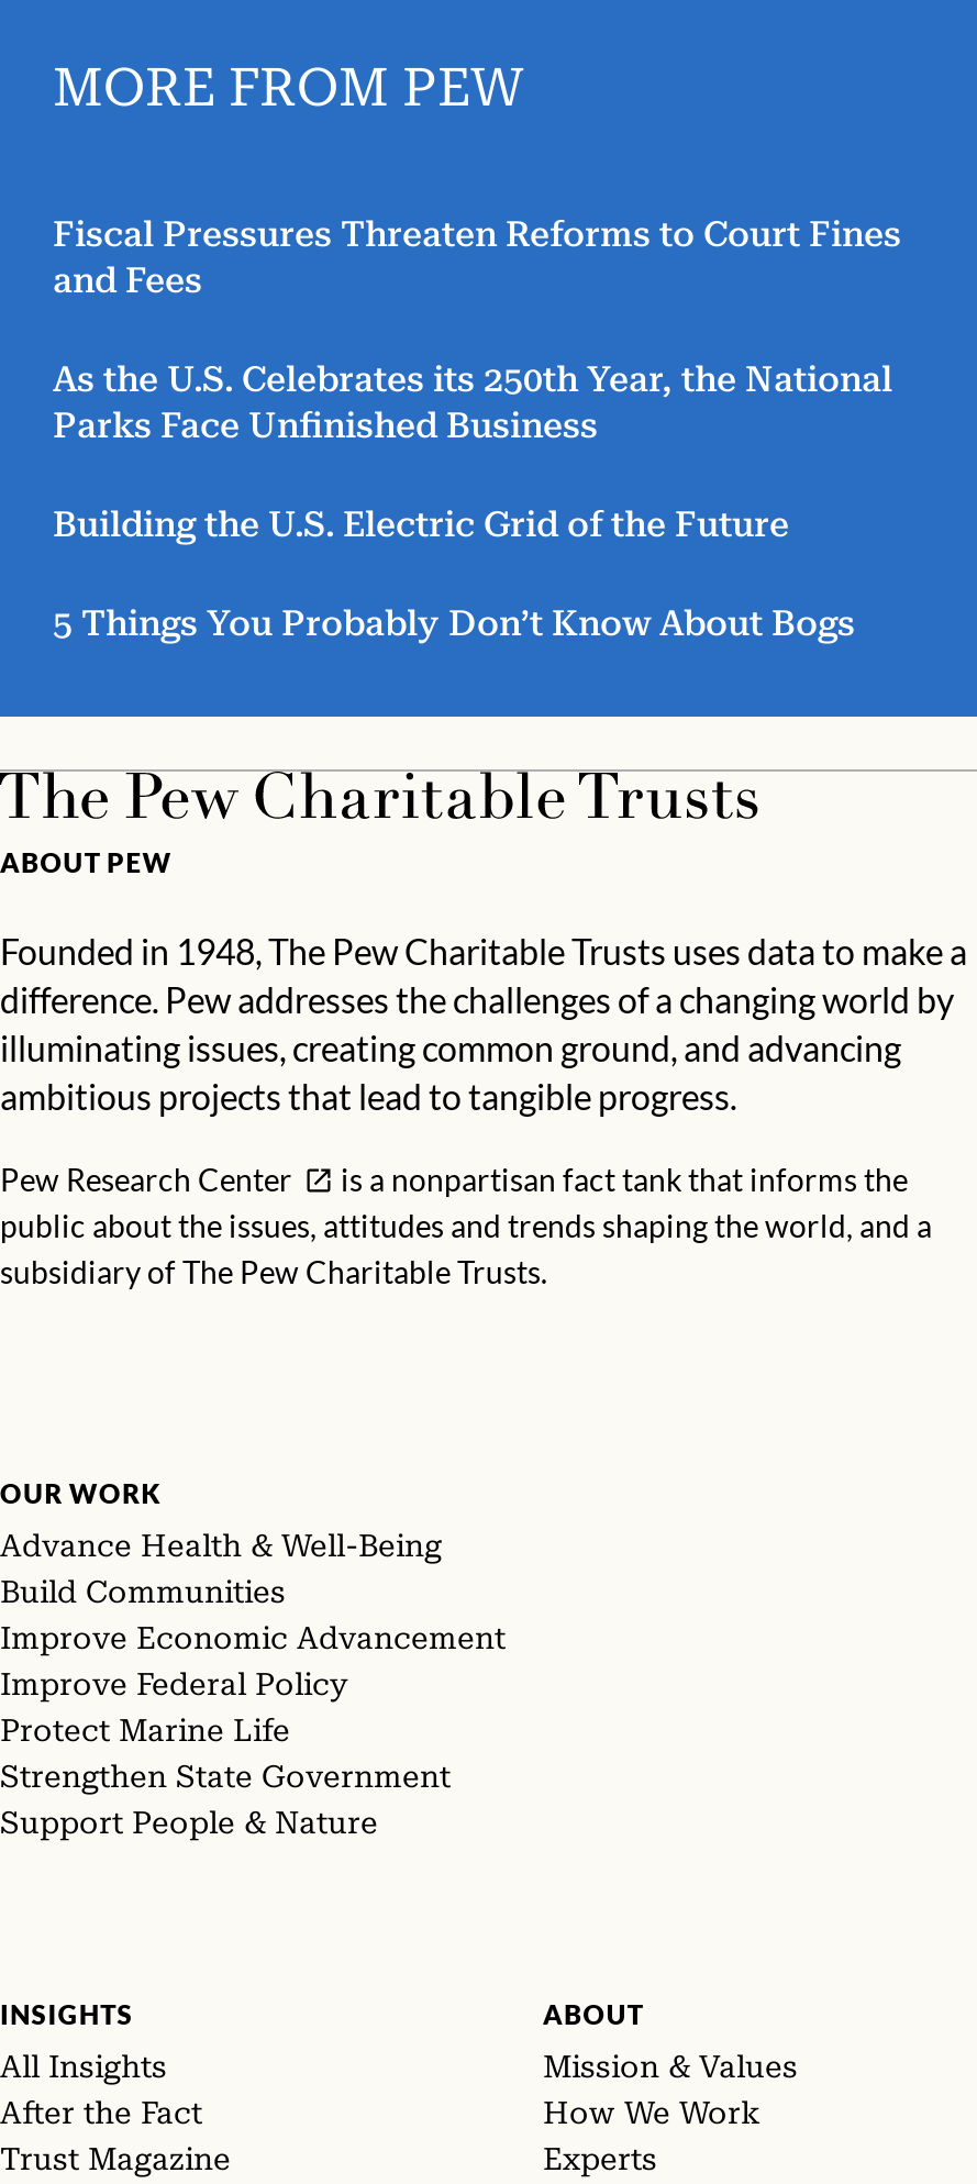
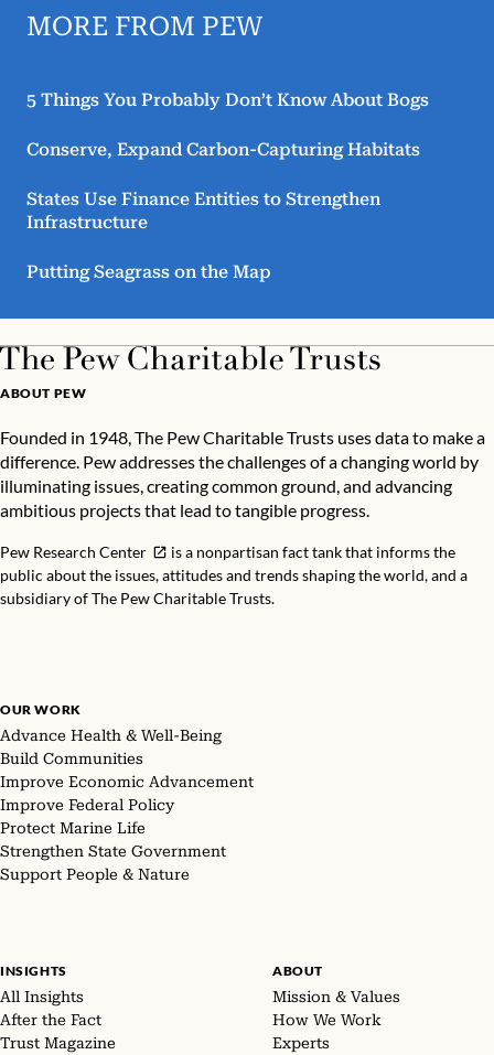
- Fiscal Pressures Threaten Reforms to Court Fines
- and Fees
- As the U.S. Celebrates its 250th Year, the National
- Parks Face Unfinished Business
- Building the U.S. Electric Grid of the Future

moved up: 5 Things You Probably Don’t Know About Bogs

+ Conserve, Expand Carbon-Capturing Habitats
+ States Use Finance Entities to Strengthen
+ Infrastructure
+ Putting Seagrass on the Map
